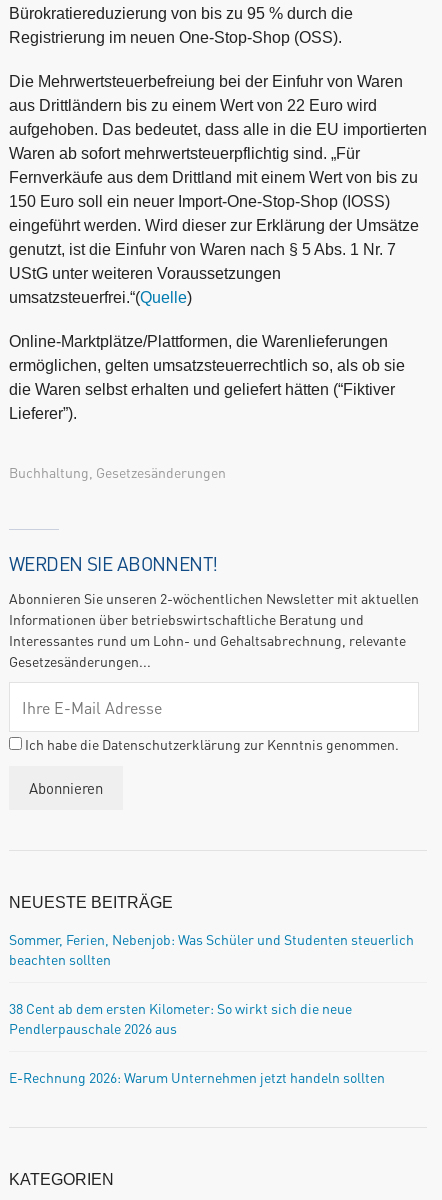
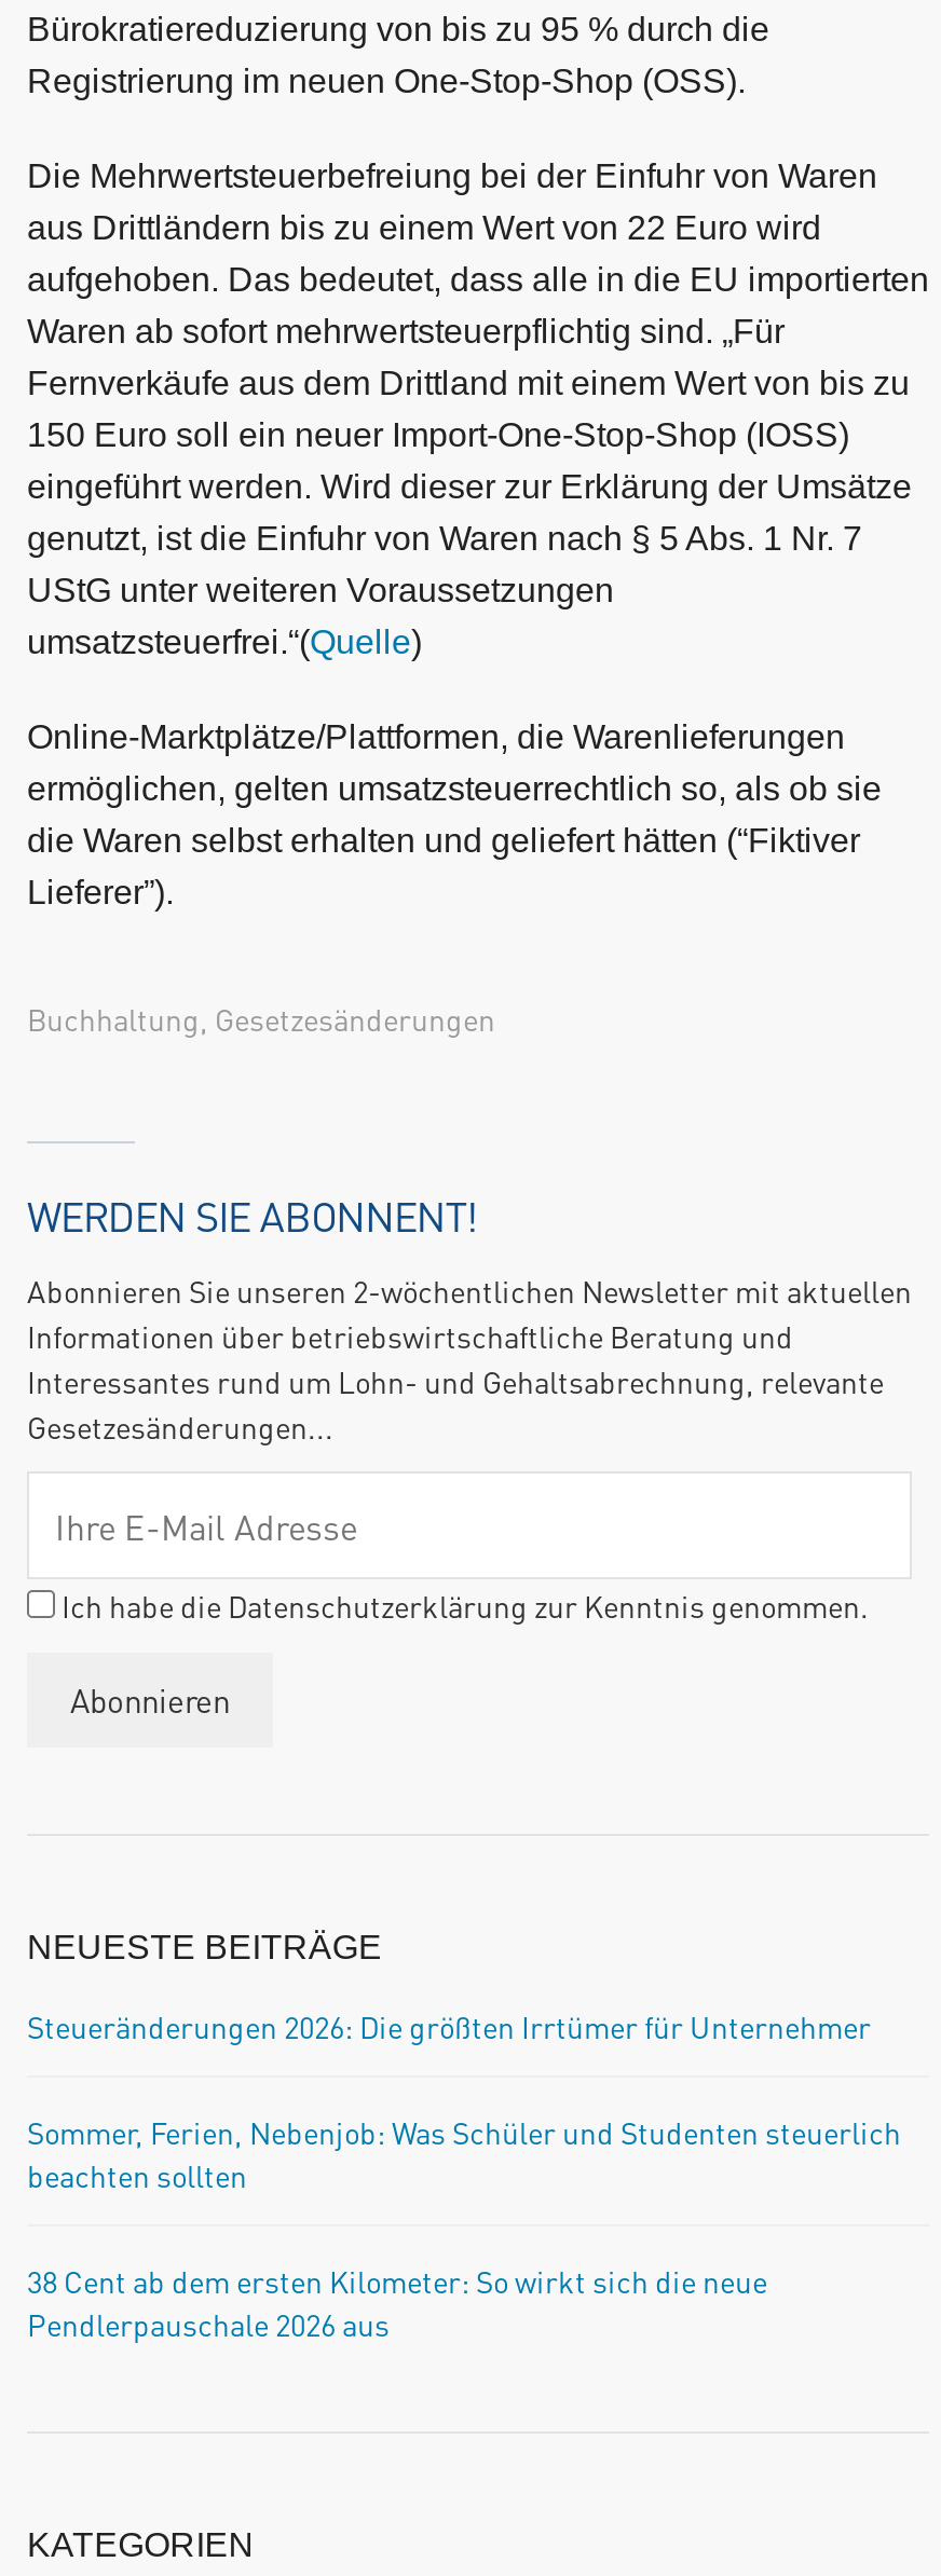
+ Steueränderungen 2026: Die größten Irrtümer für Unternehmer

moved down: Sommer, Ferien, Nebenjob: Was Schüler und Studenten steuerlich | beachten sollten | 38 Cent ab dem ersten Kilometer: So wirkt sich die neue | Pendlerpauschale 2026 aus

- E-Rechnung 2026: Warum Unternehmen jetzt handeln sollten
